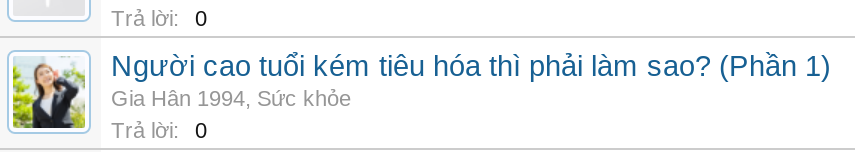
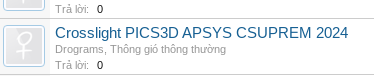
- [image]

- Người cao tuổi kém tiêu hóa thì phải làm sao? (Phần 1)
- Gia Hân 1994, Sức khỏe
+ Crosslight PICS3D APSYS CSUPREM 2024
+ Drograms, Thông gió thông thường
